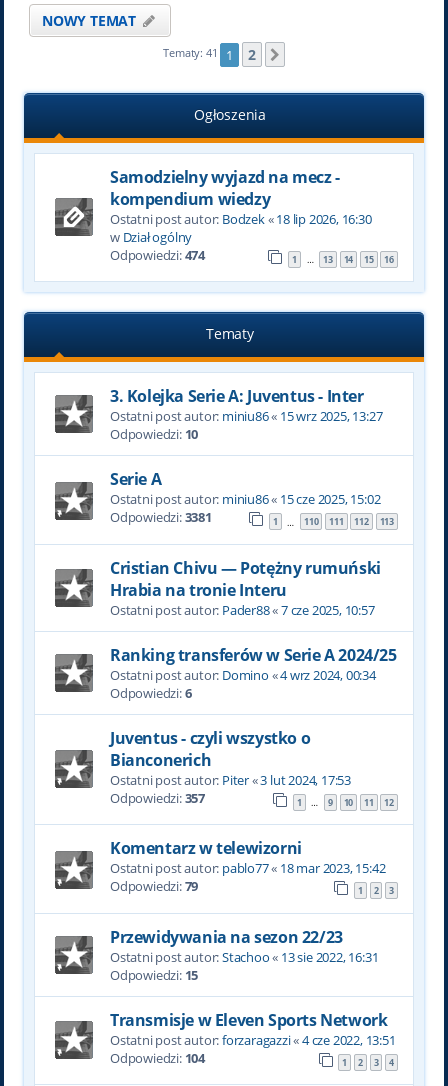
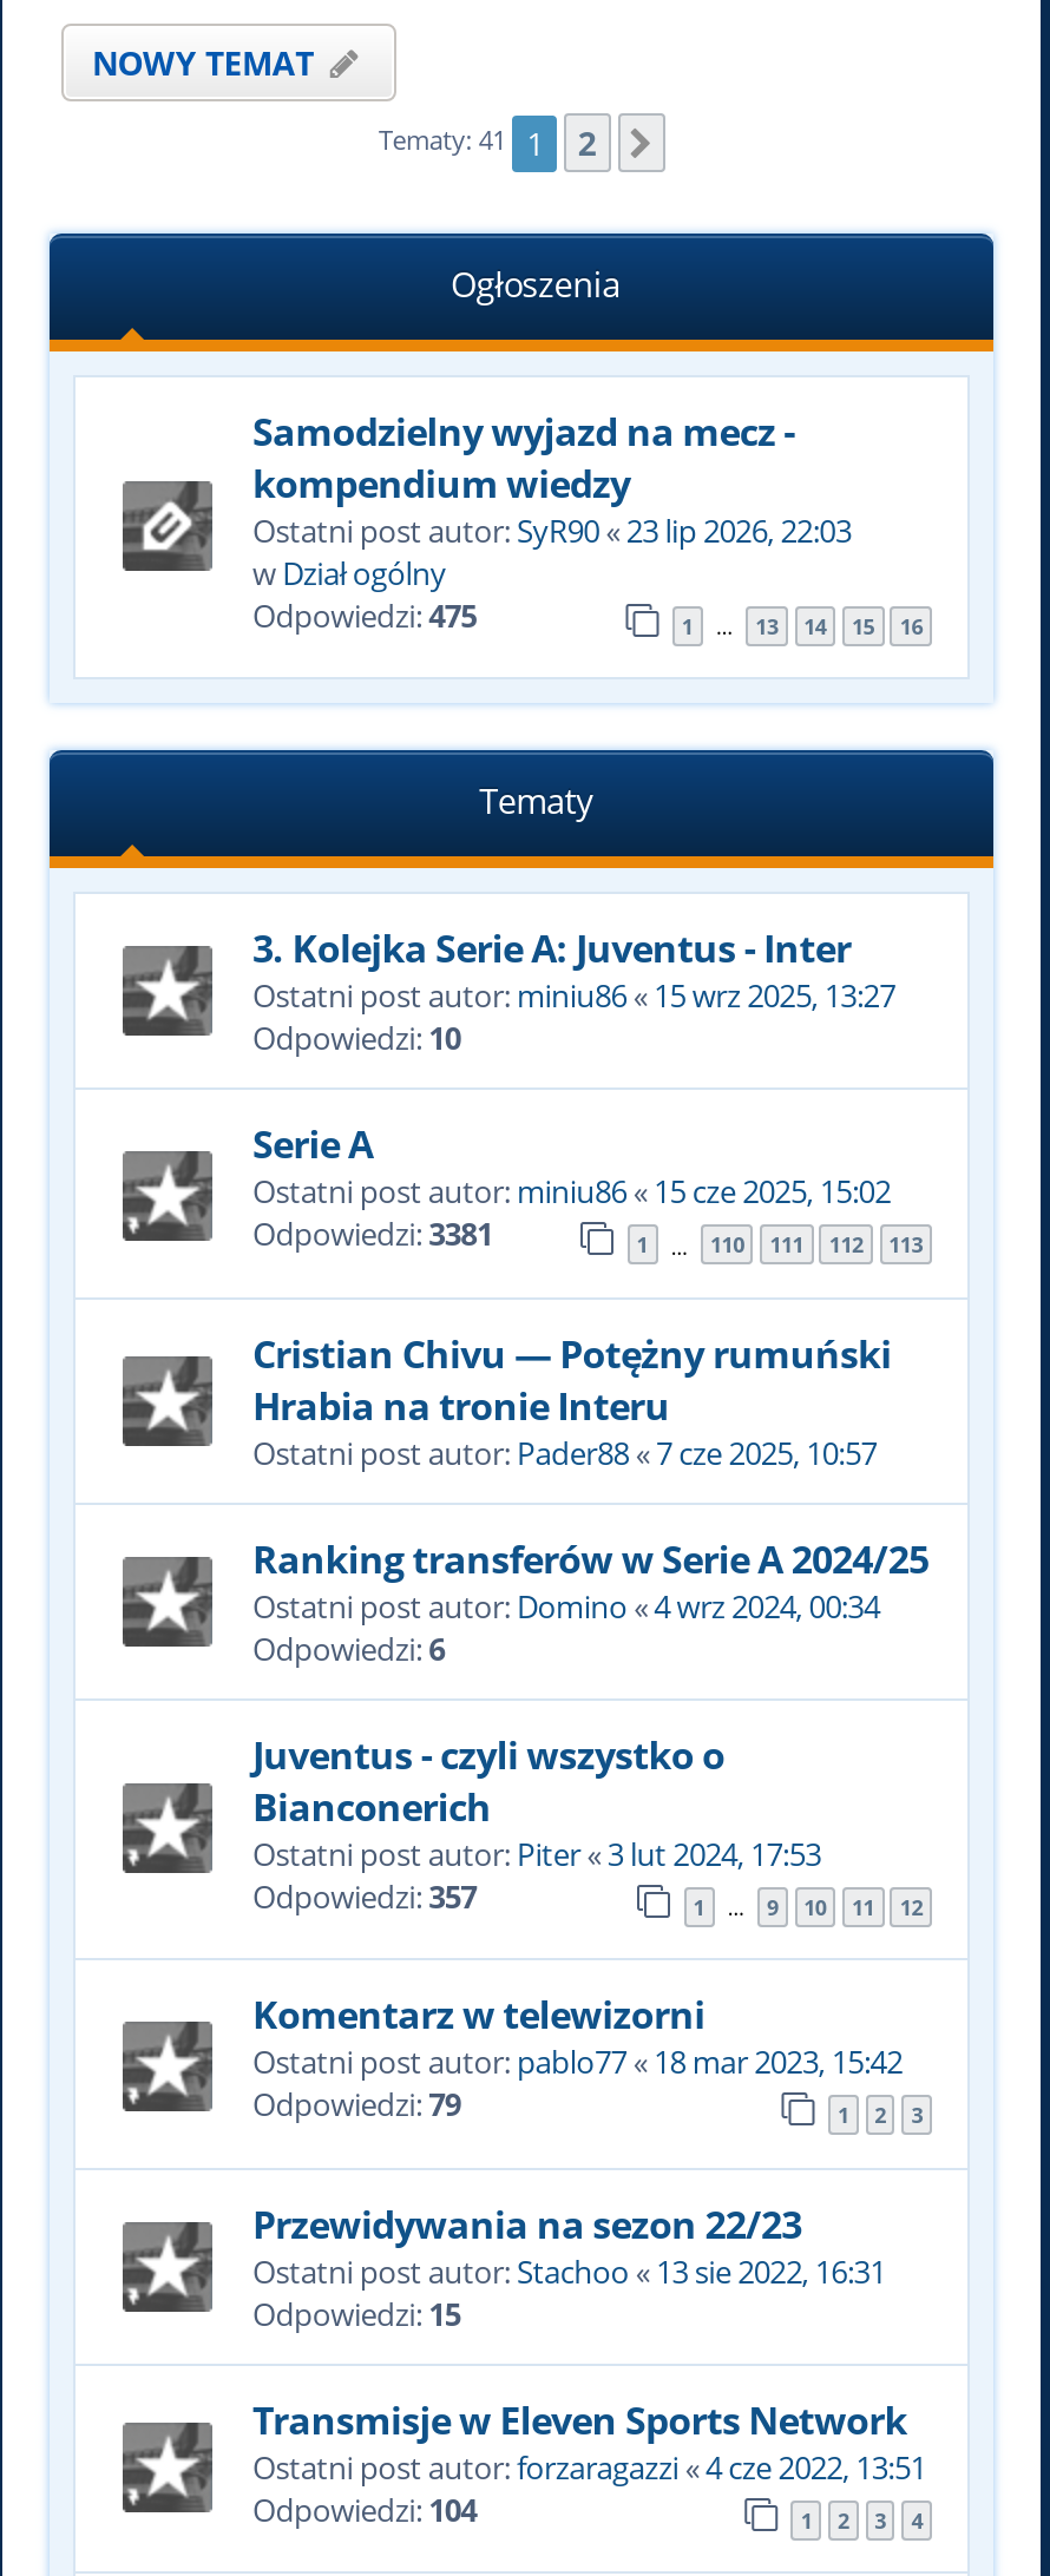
- Ostatni post autor: Bodzek «18 lip 2026, 16:30
+ Ostatni post autor: SyR90 «23 lip 2026, 22:03

- Odpowiedzi: 474
+ Odpowiedzi: 475
